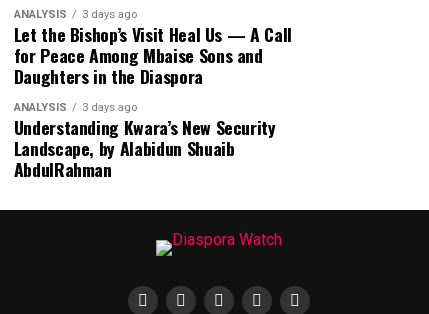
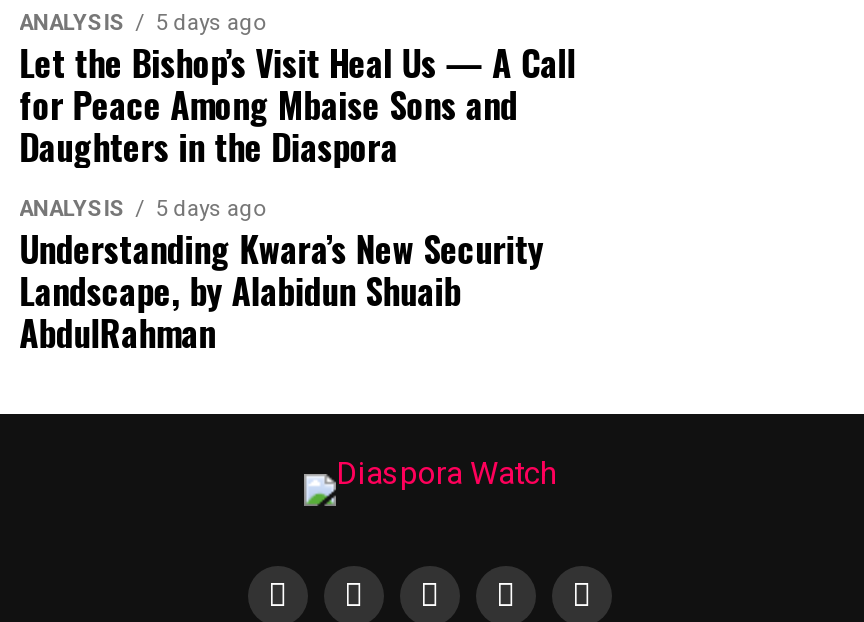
- ANALYSIS 3 days ago
+ ANALYSIS 5 days ago

- ANALYSIS 3 days ago
+ ANALYSIS 5 days ago
